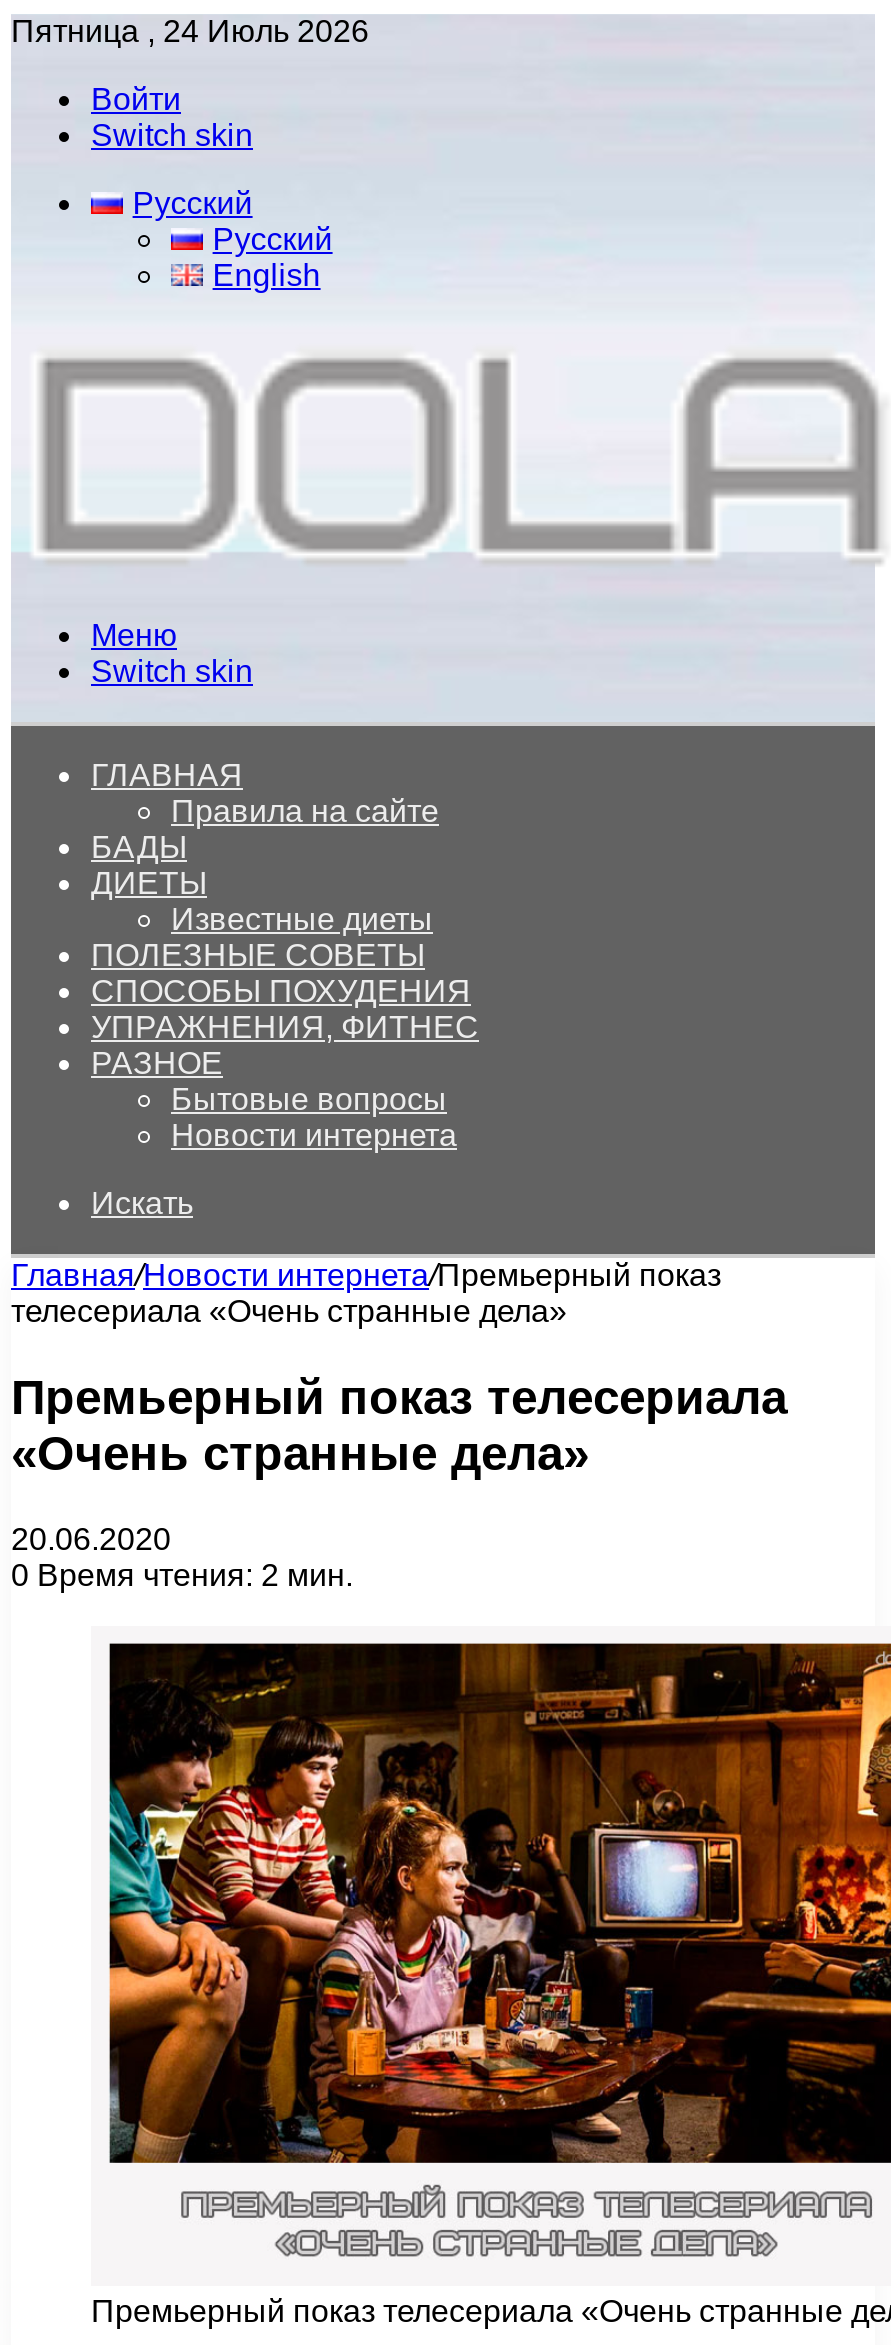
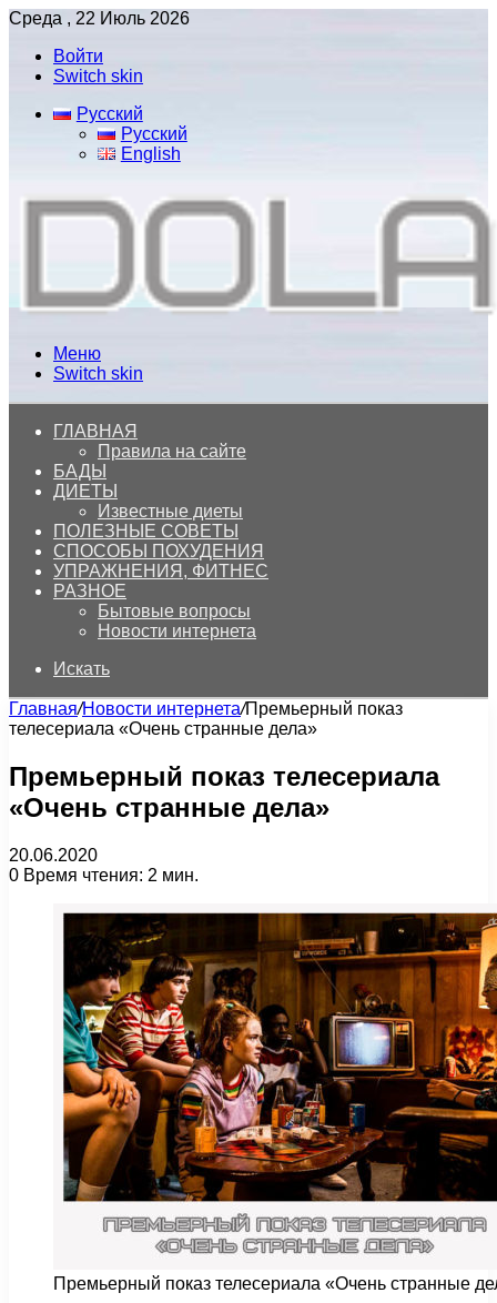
- Пятница , 24 Июль 2026
+ Среда , 22 Июль 2026
